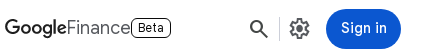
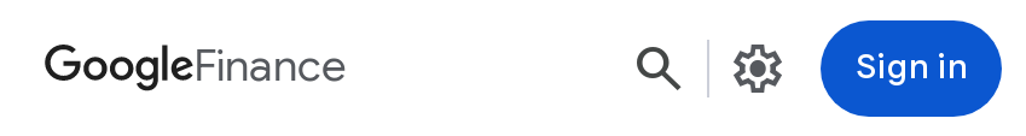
- Finance Beta
+ Finance
